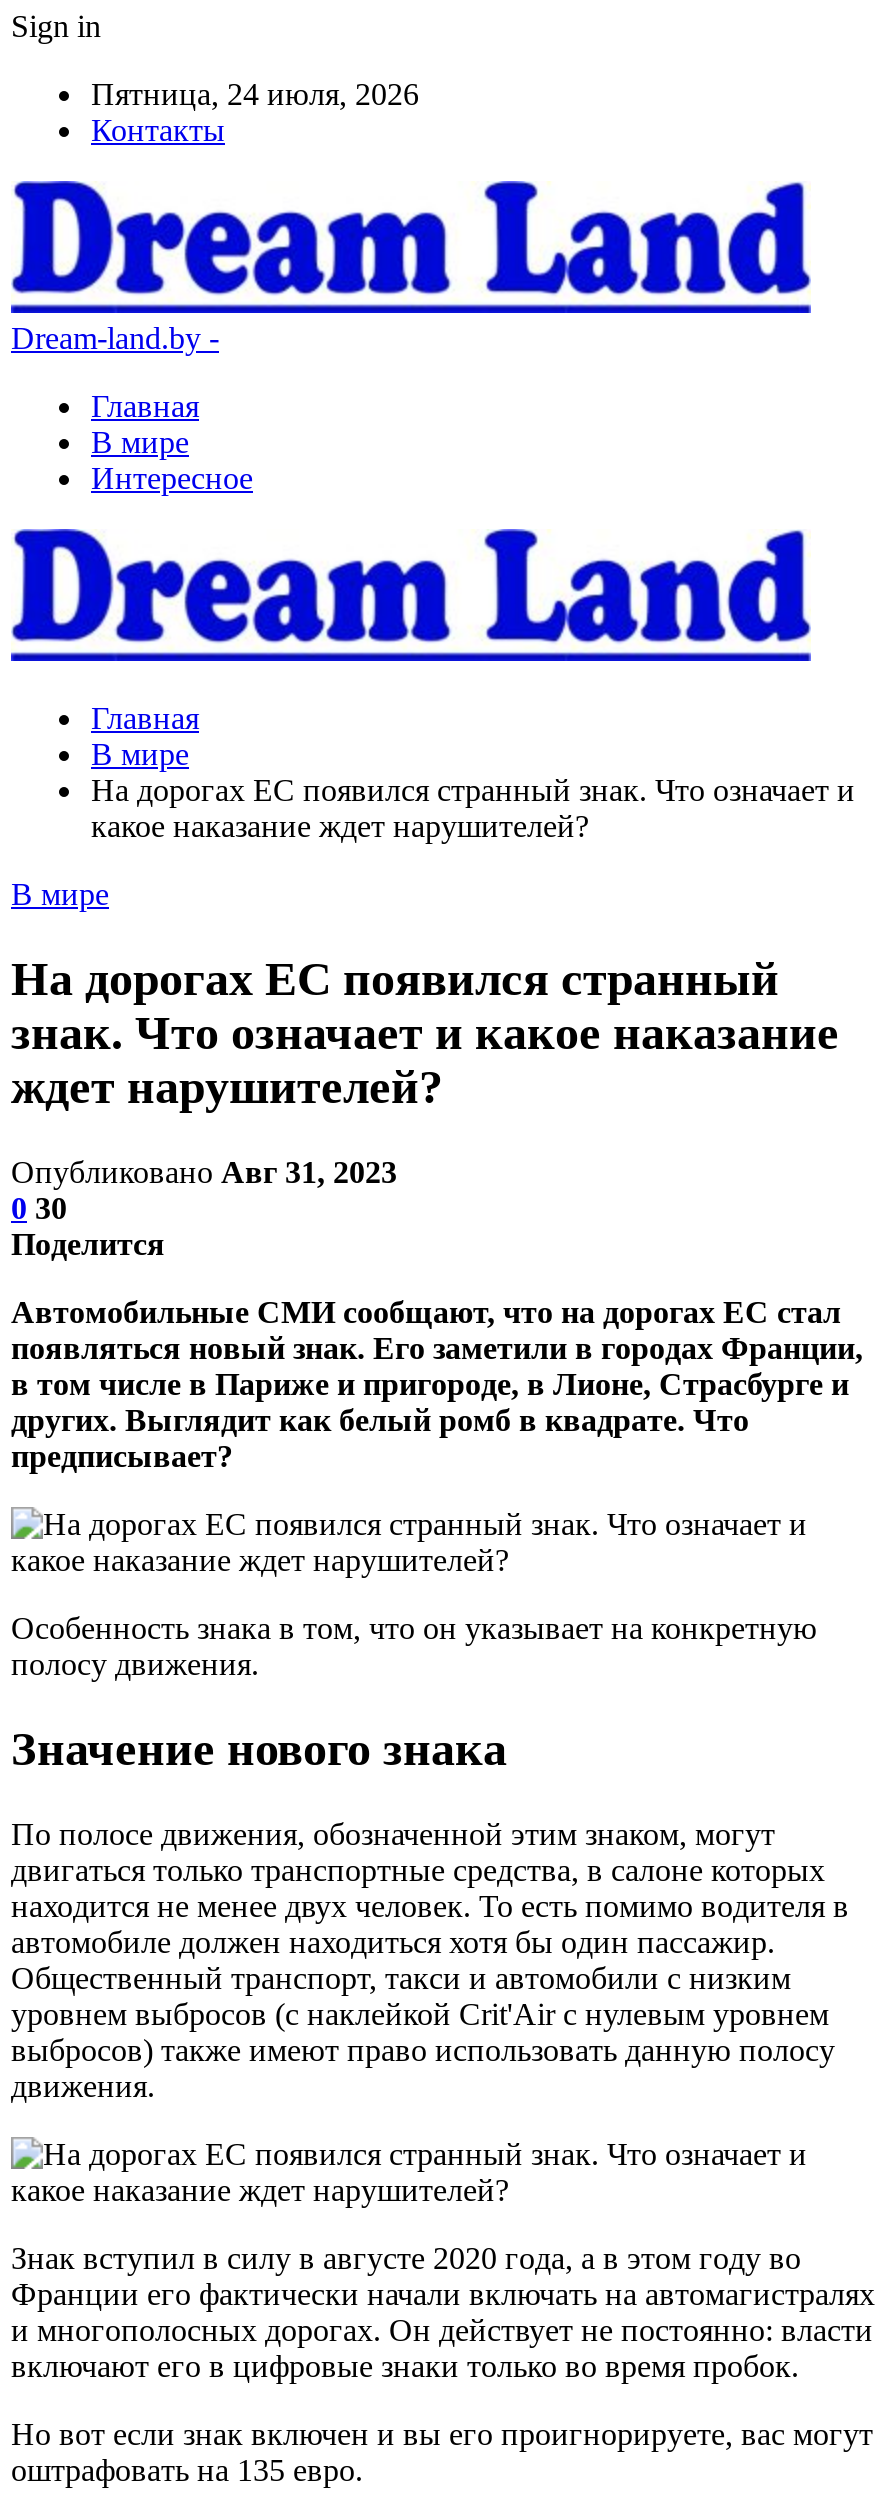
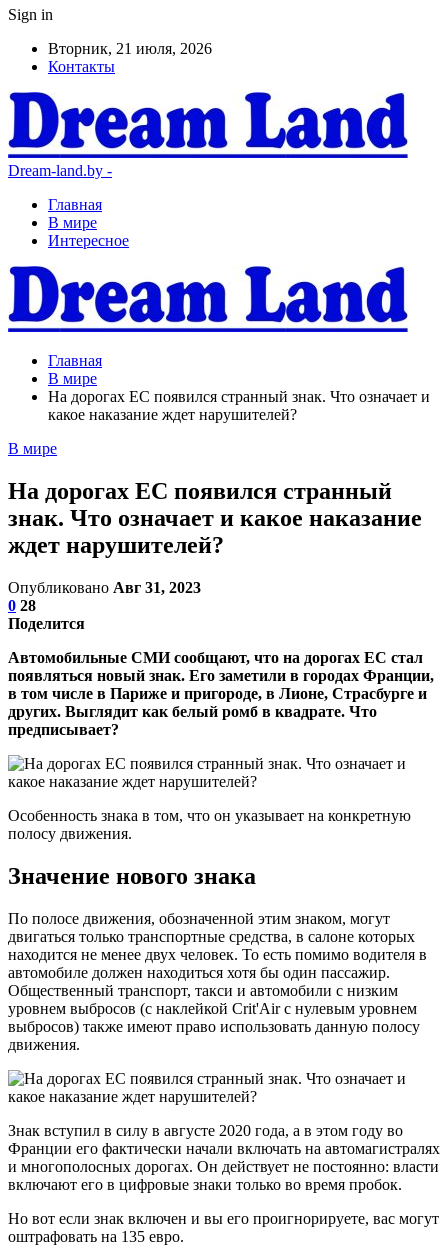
- Пятница, 24 июля, 2026
+ Вторник, 21 июля, 2026

- 0 30
+ 0 28
